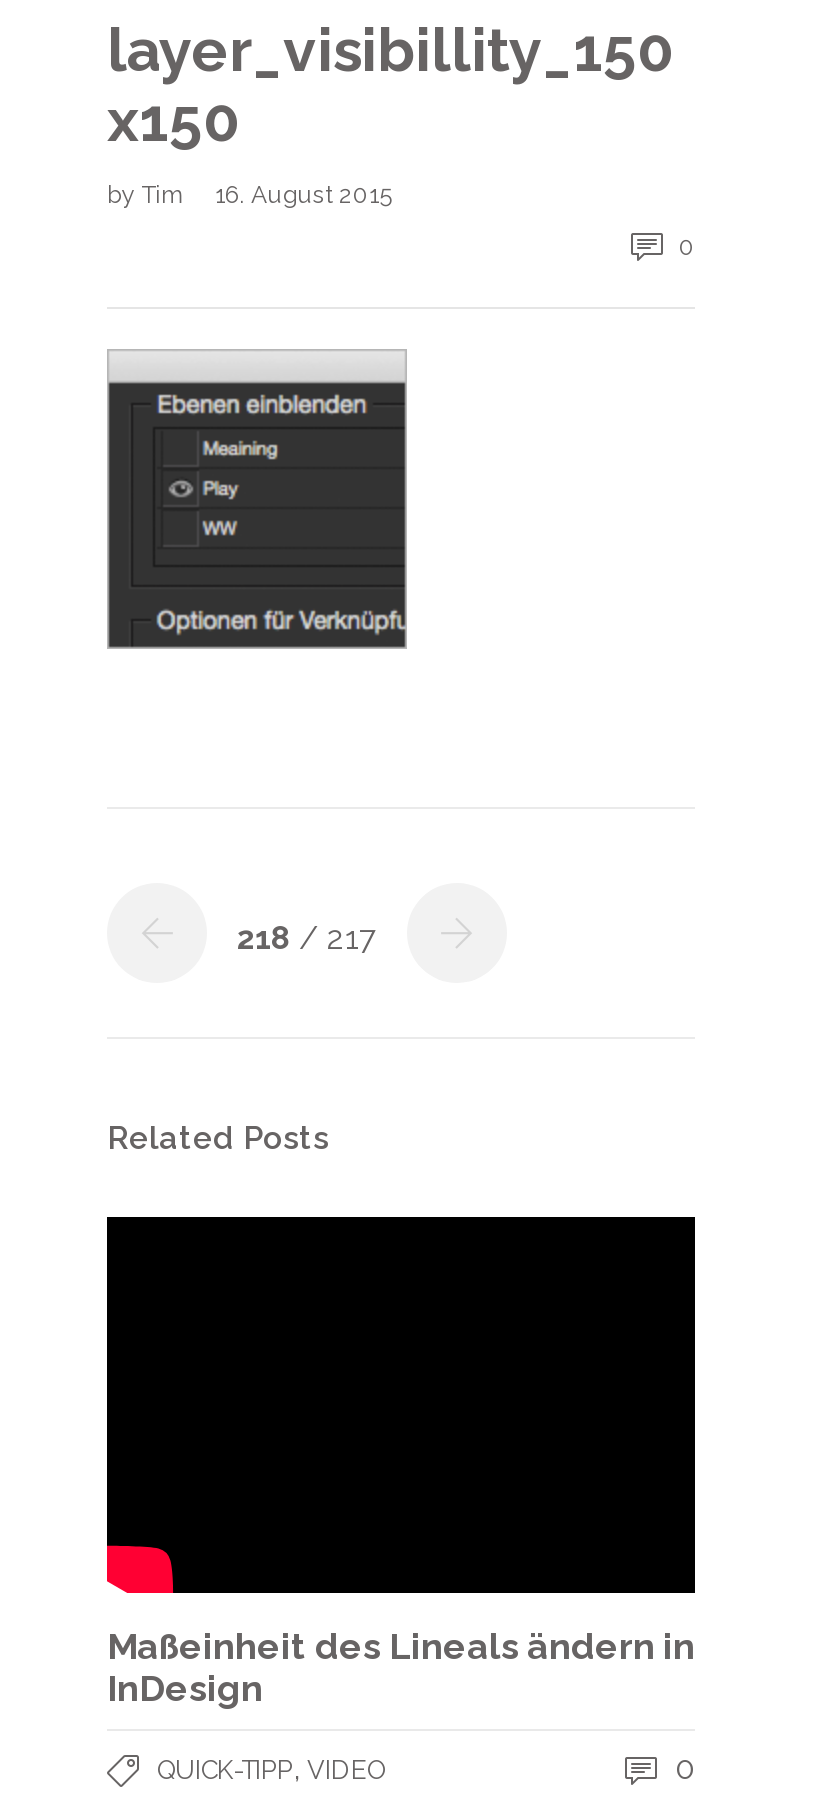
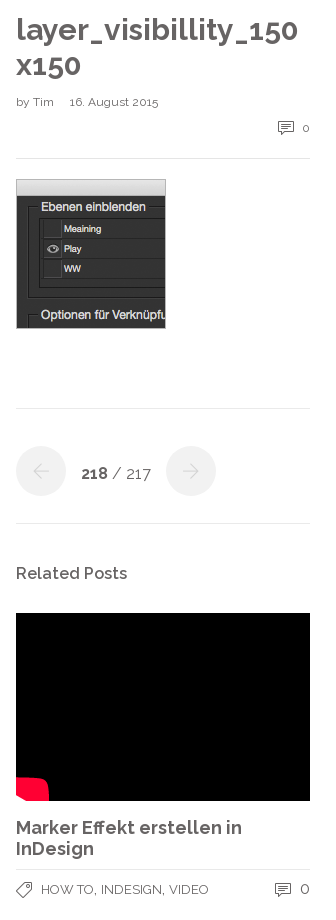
- Maßeinheit des Lineals ändern in
+ Marker Effekt erstellen in

- QUICK-TIPP, VIDEO
+ HOW TO, INDESIGN, VIDEO
